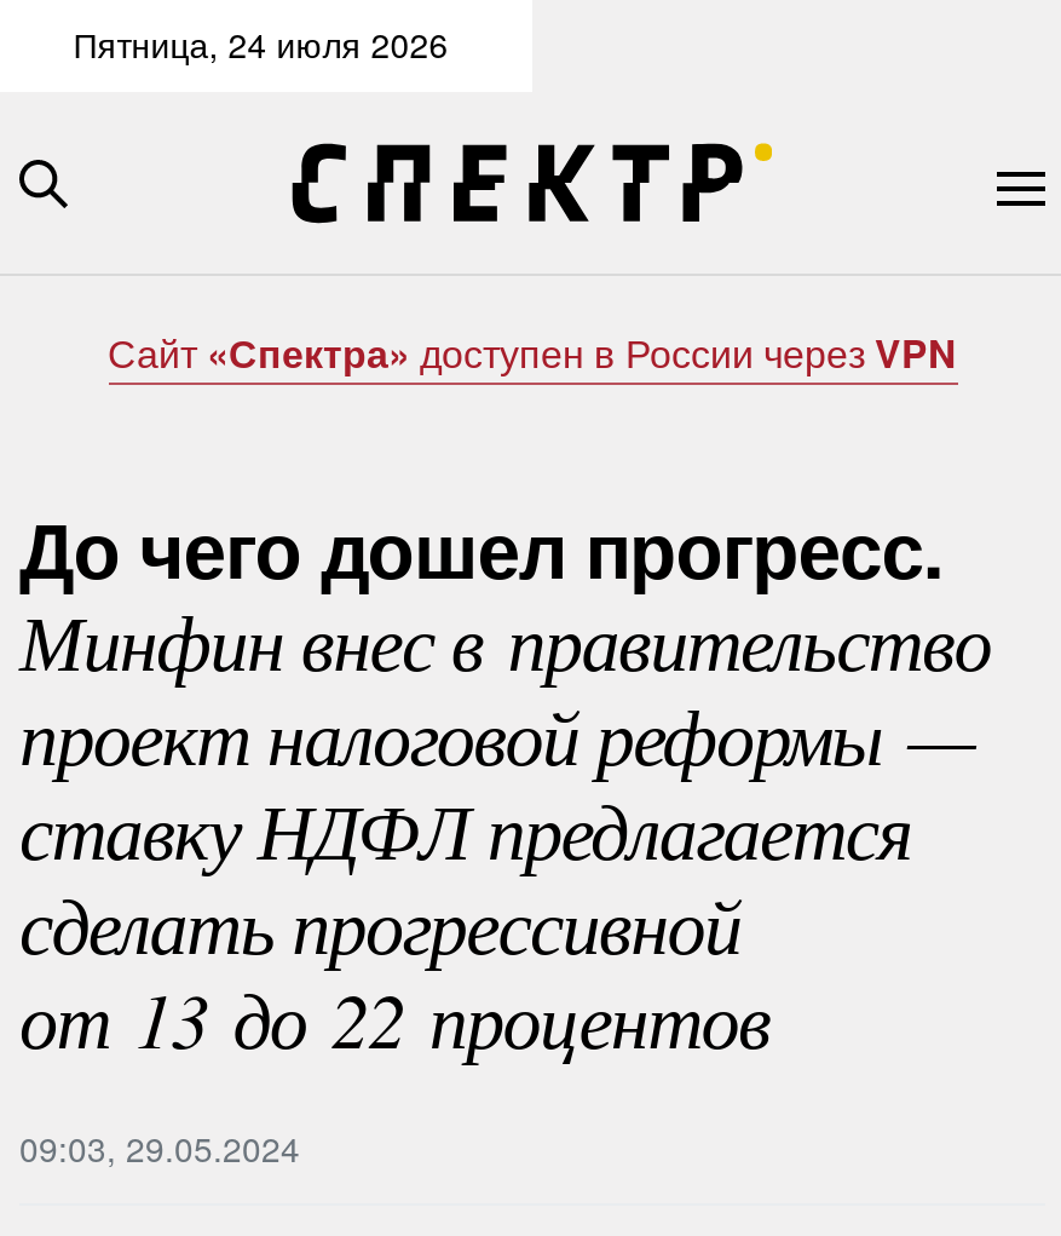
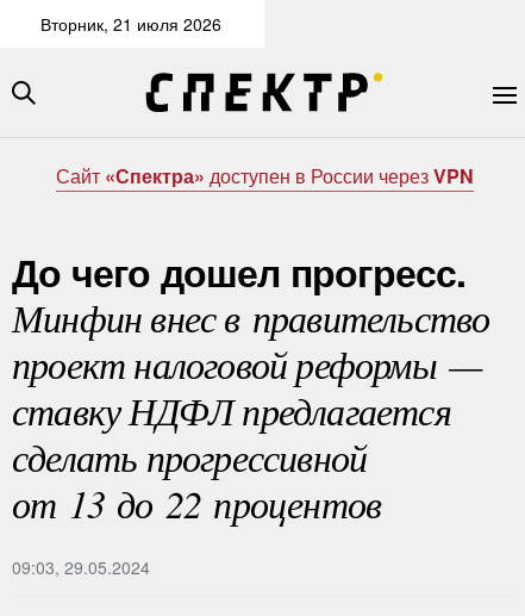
- Пятница, 24 июля 2026
+ Вторник, 21 июля 2026
